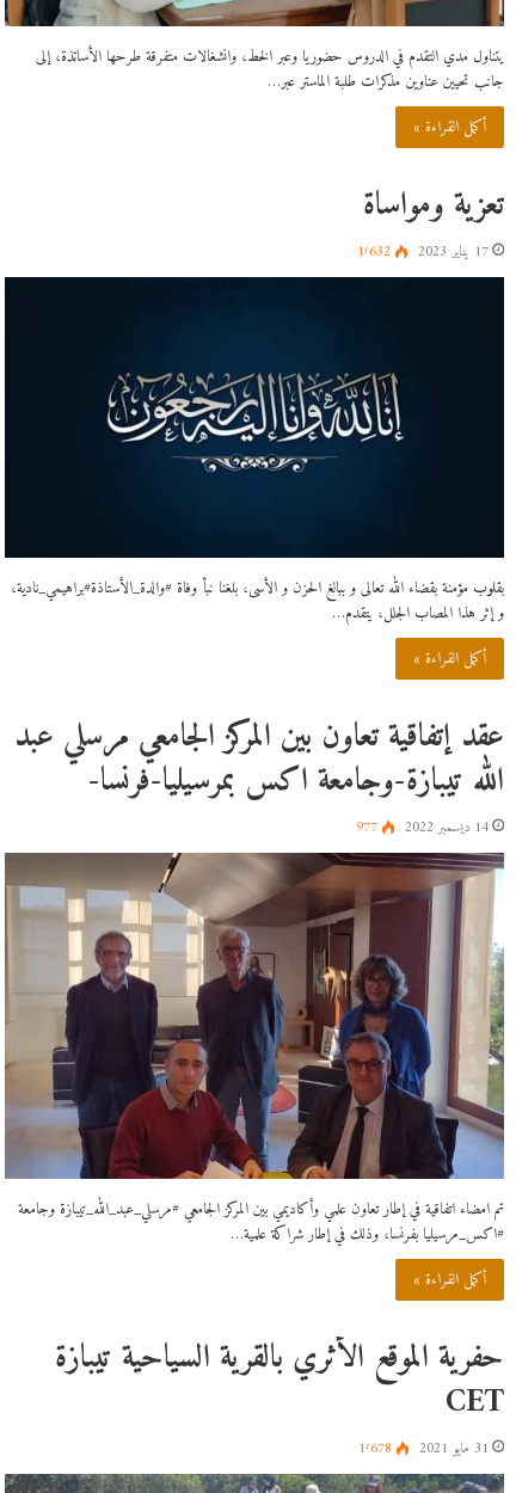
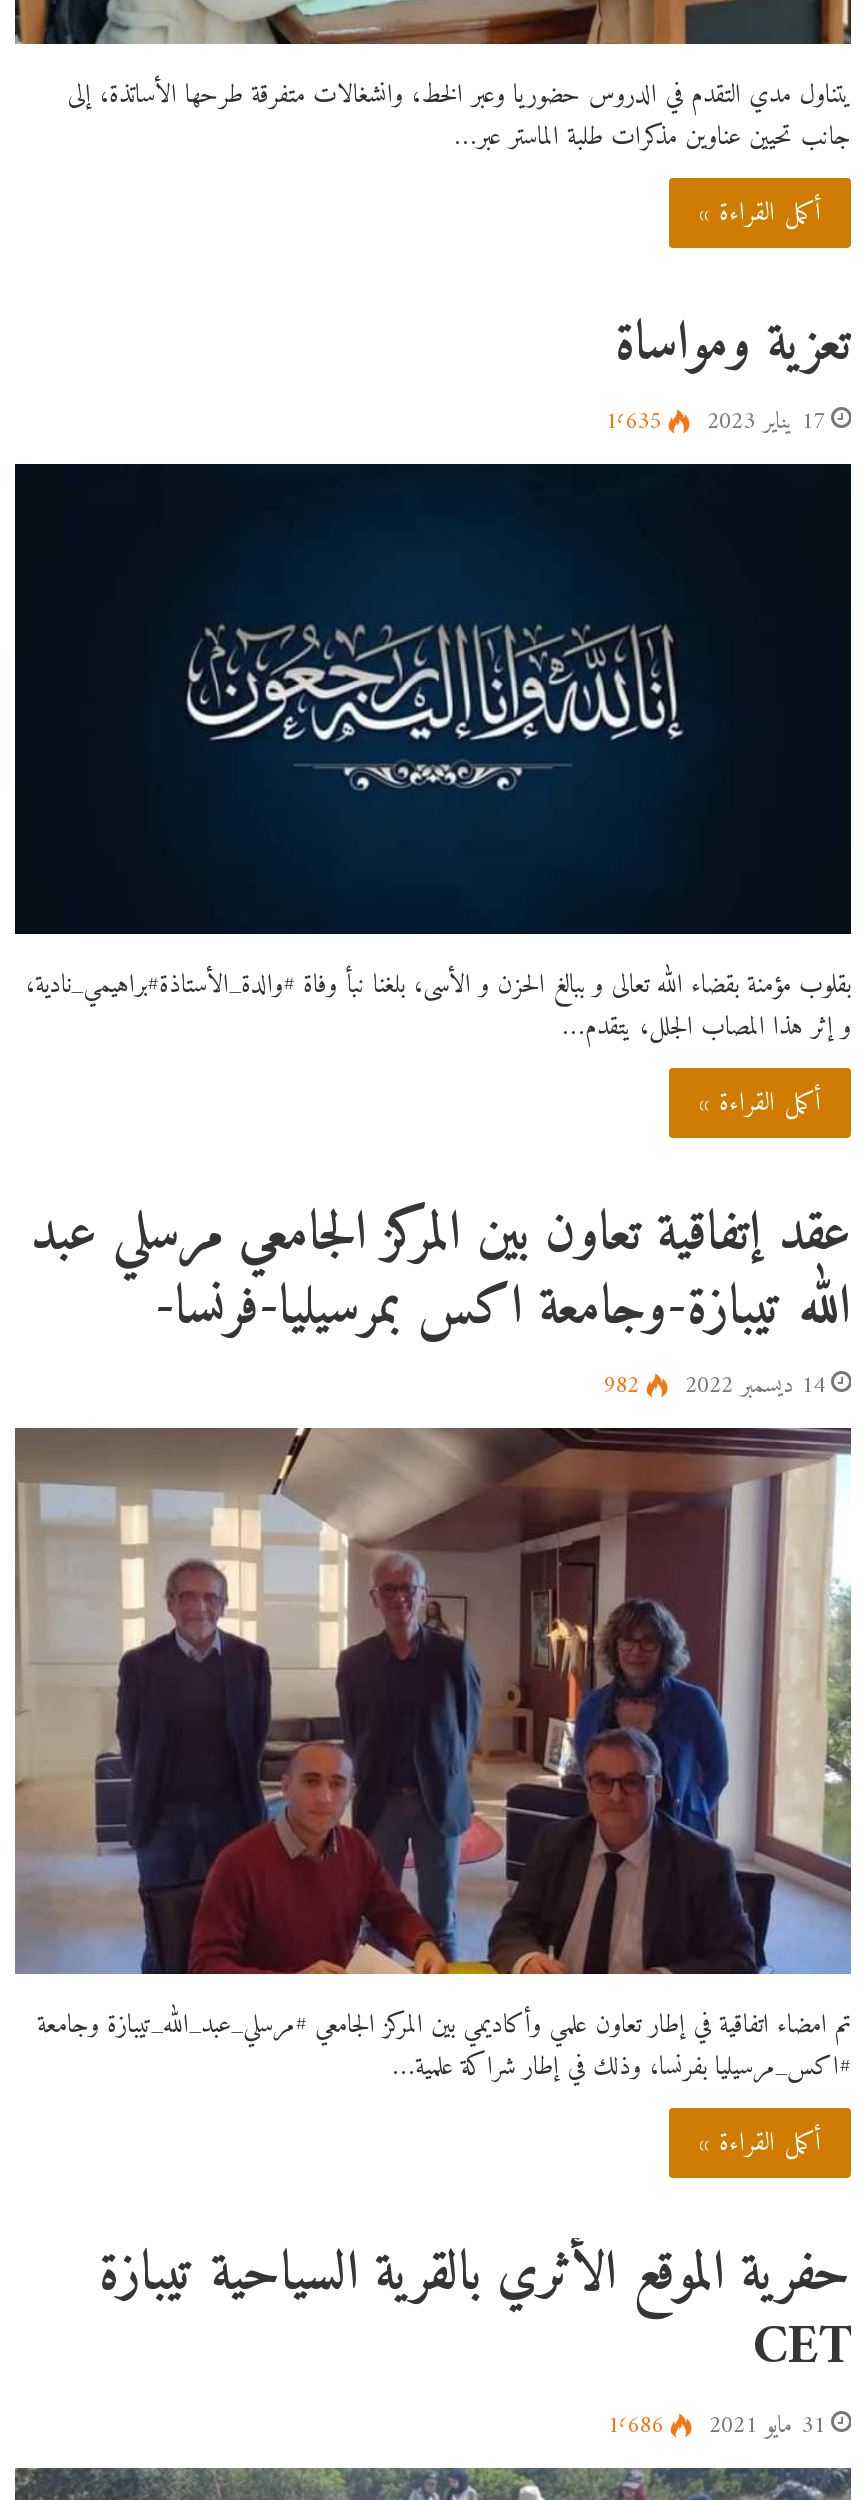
- 1٬632
+ 1٬635

- 977
+ 982

- 1٬678
+ 1٬686
